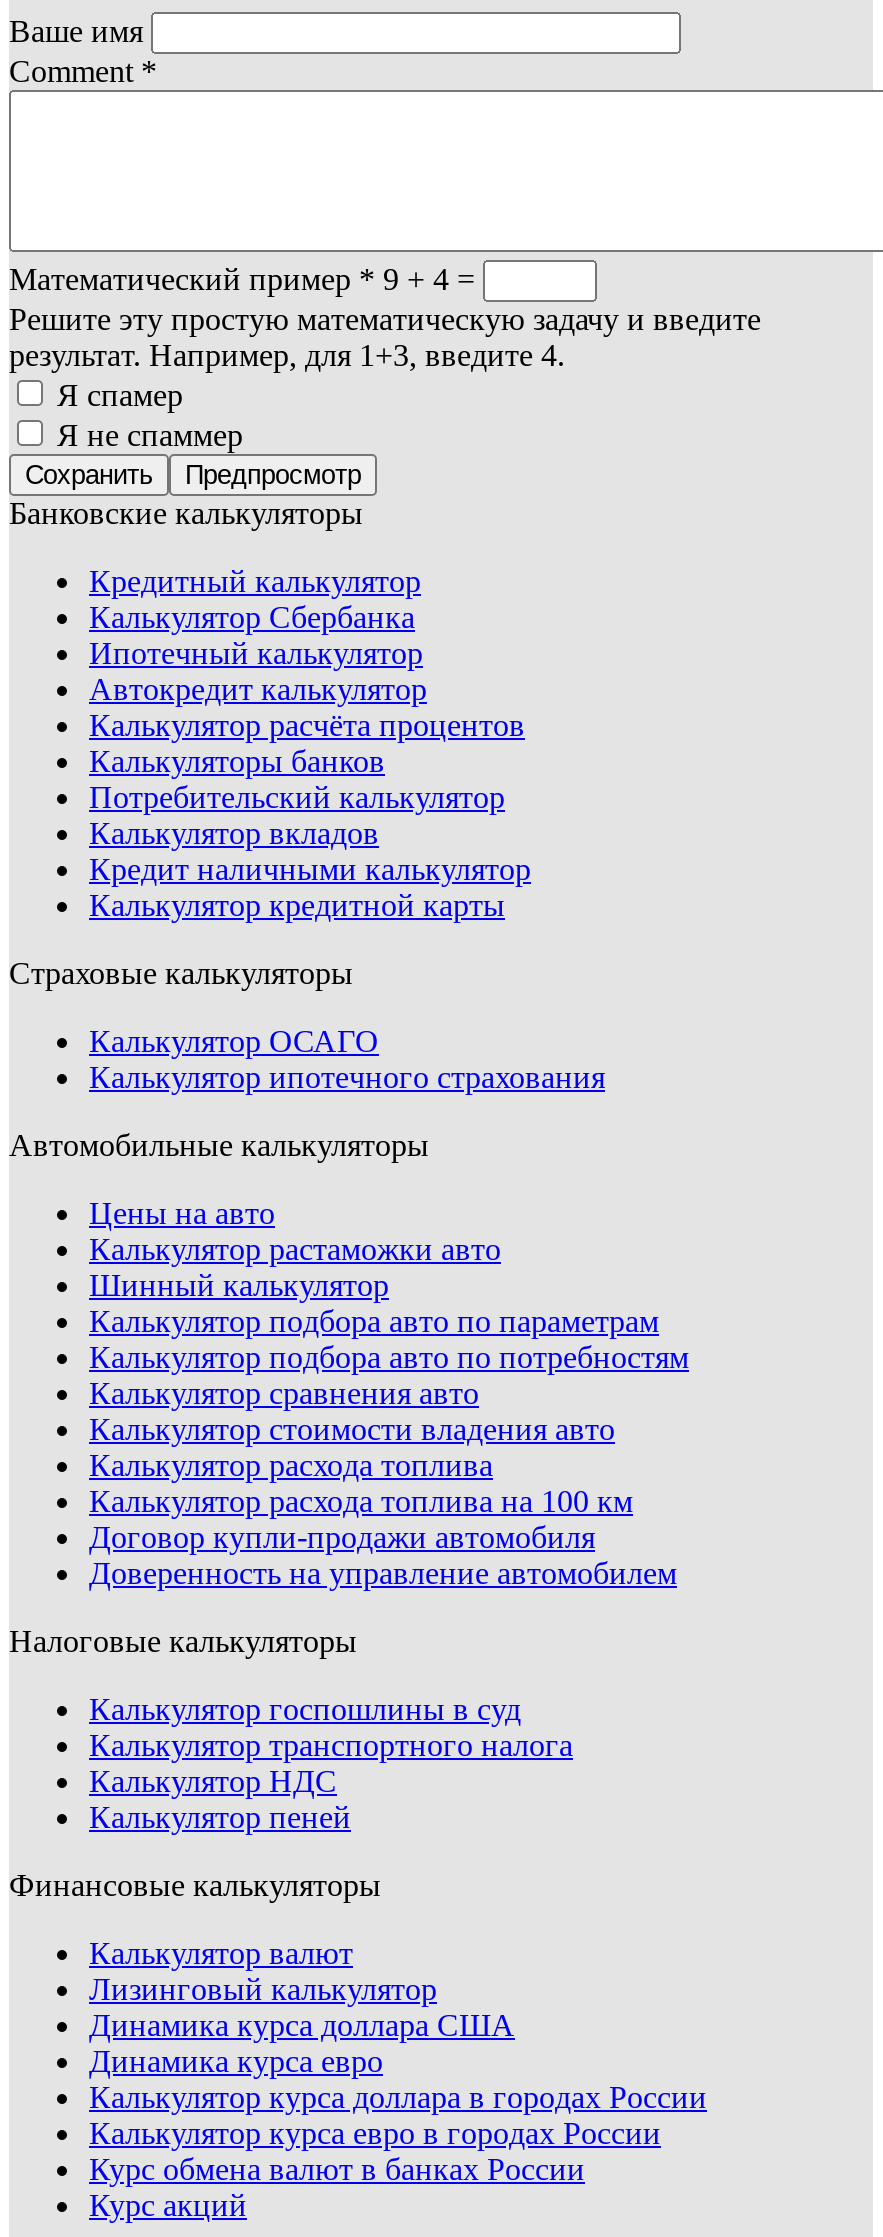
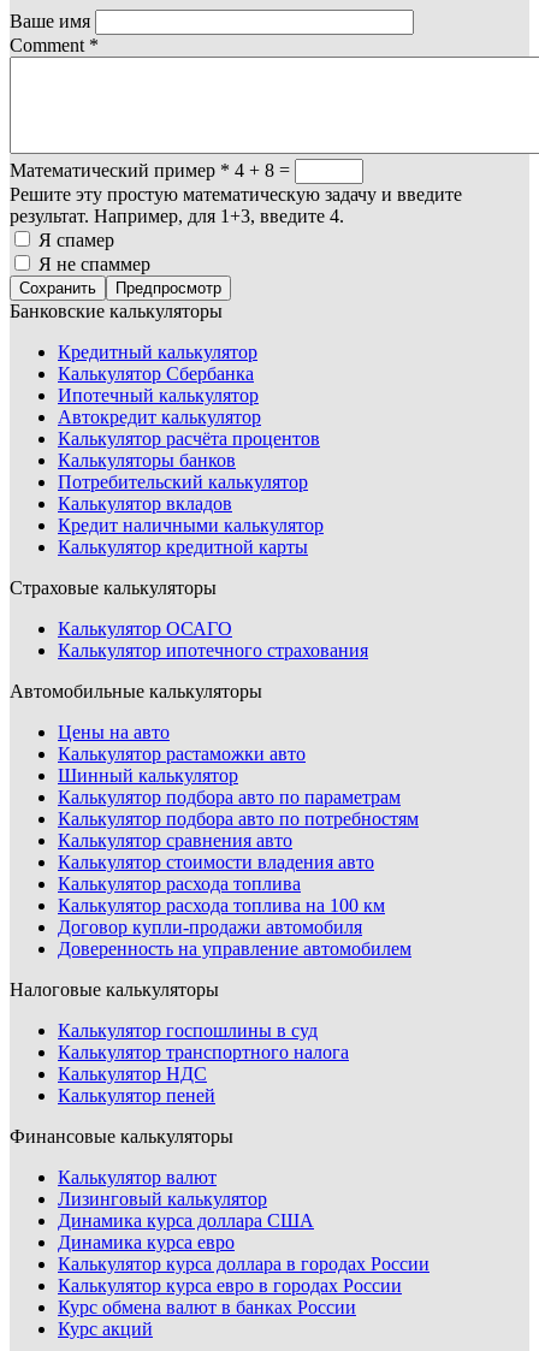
- Математический пример * 9 + 4 =
+ Математический пример * 4 + 8 =
